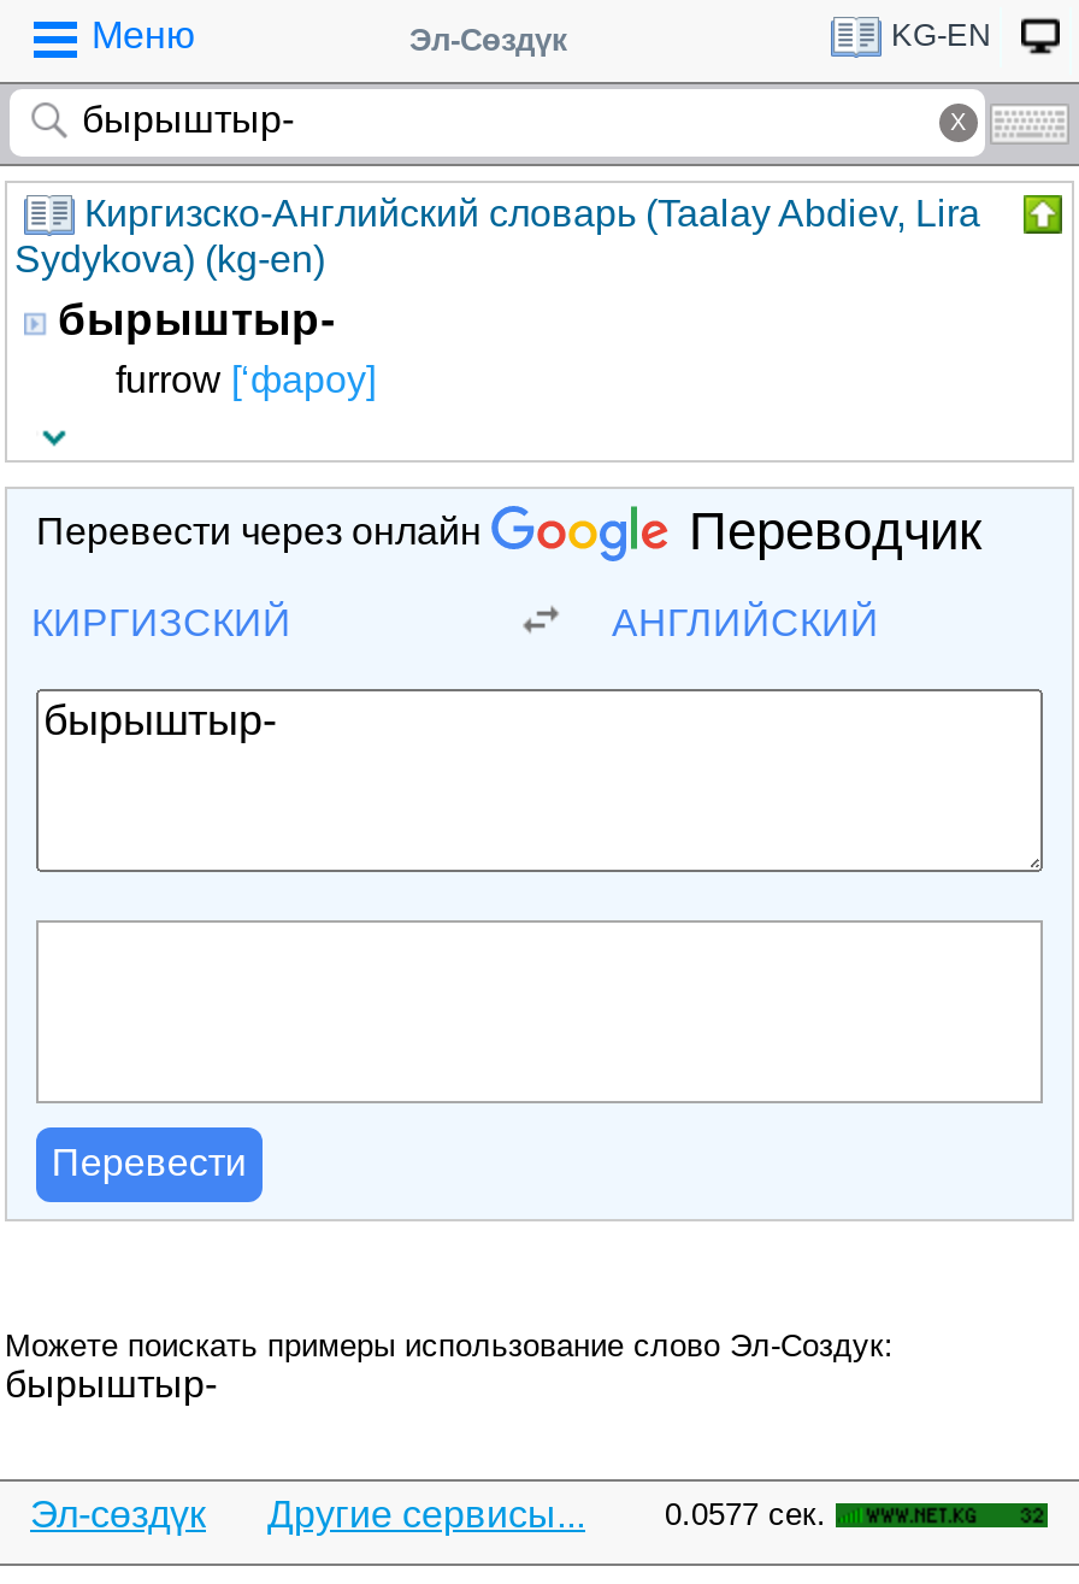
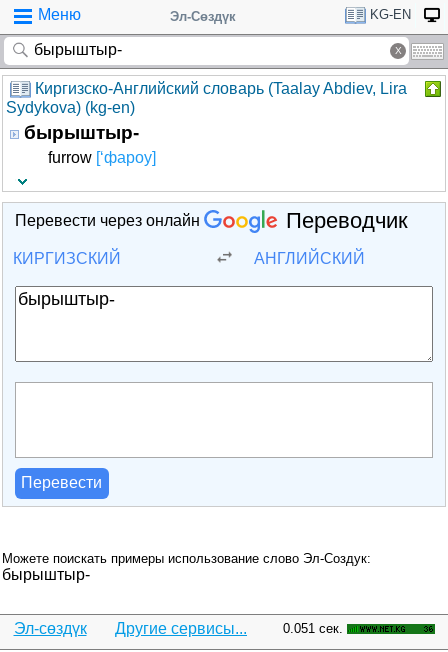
- 0.0577 сек.
+ 0.051 сек.
